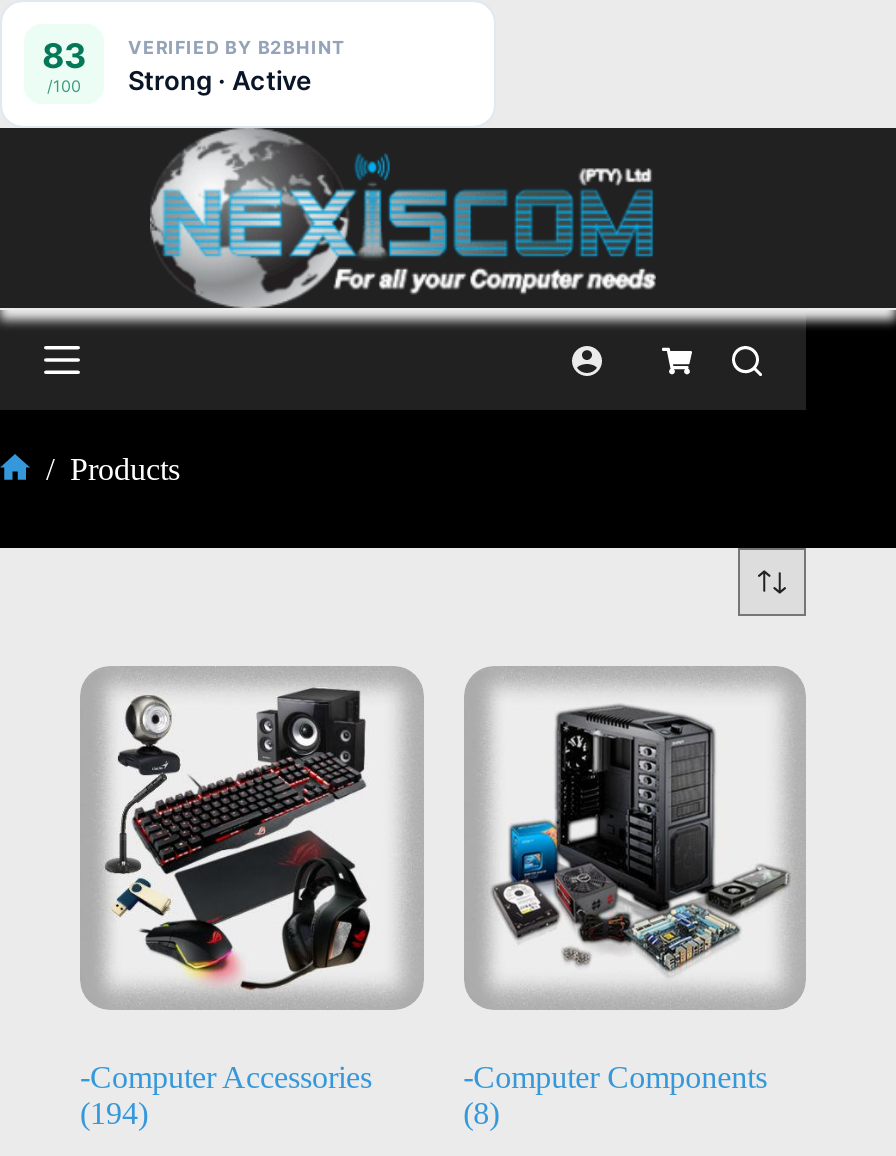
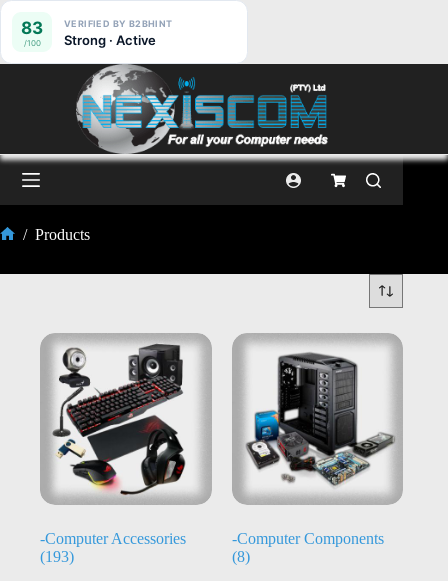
- (194)
+ (193)
